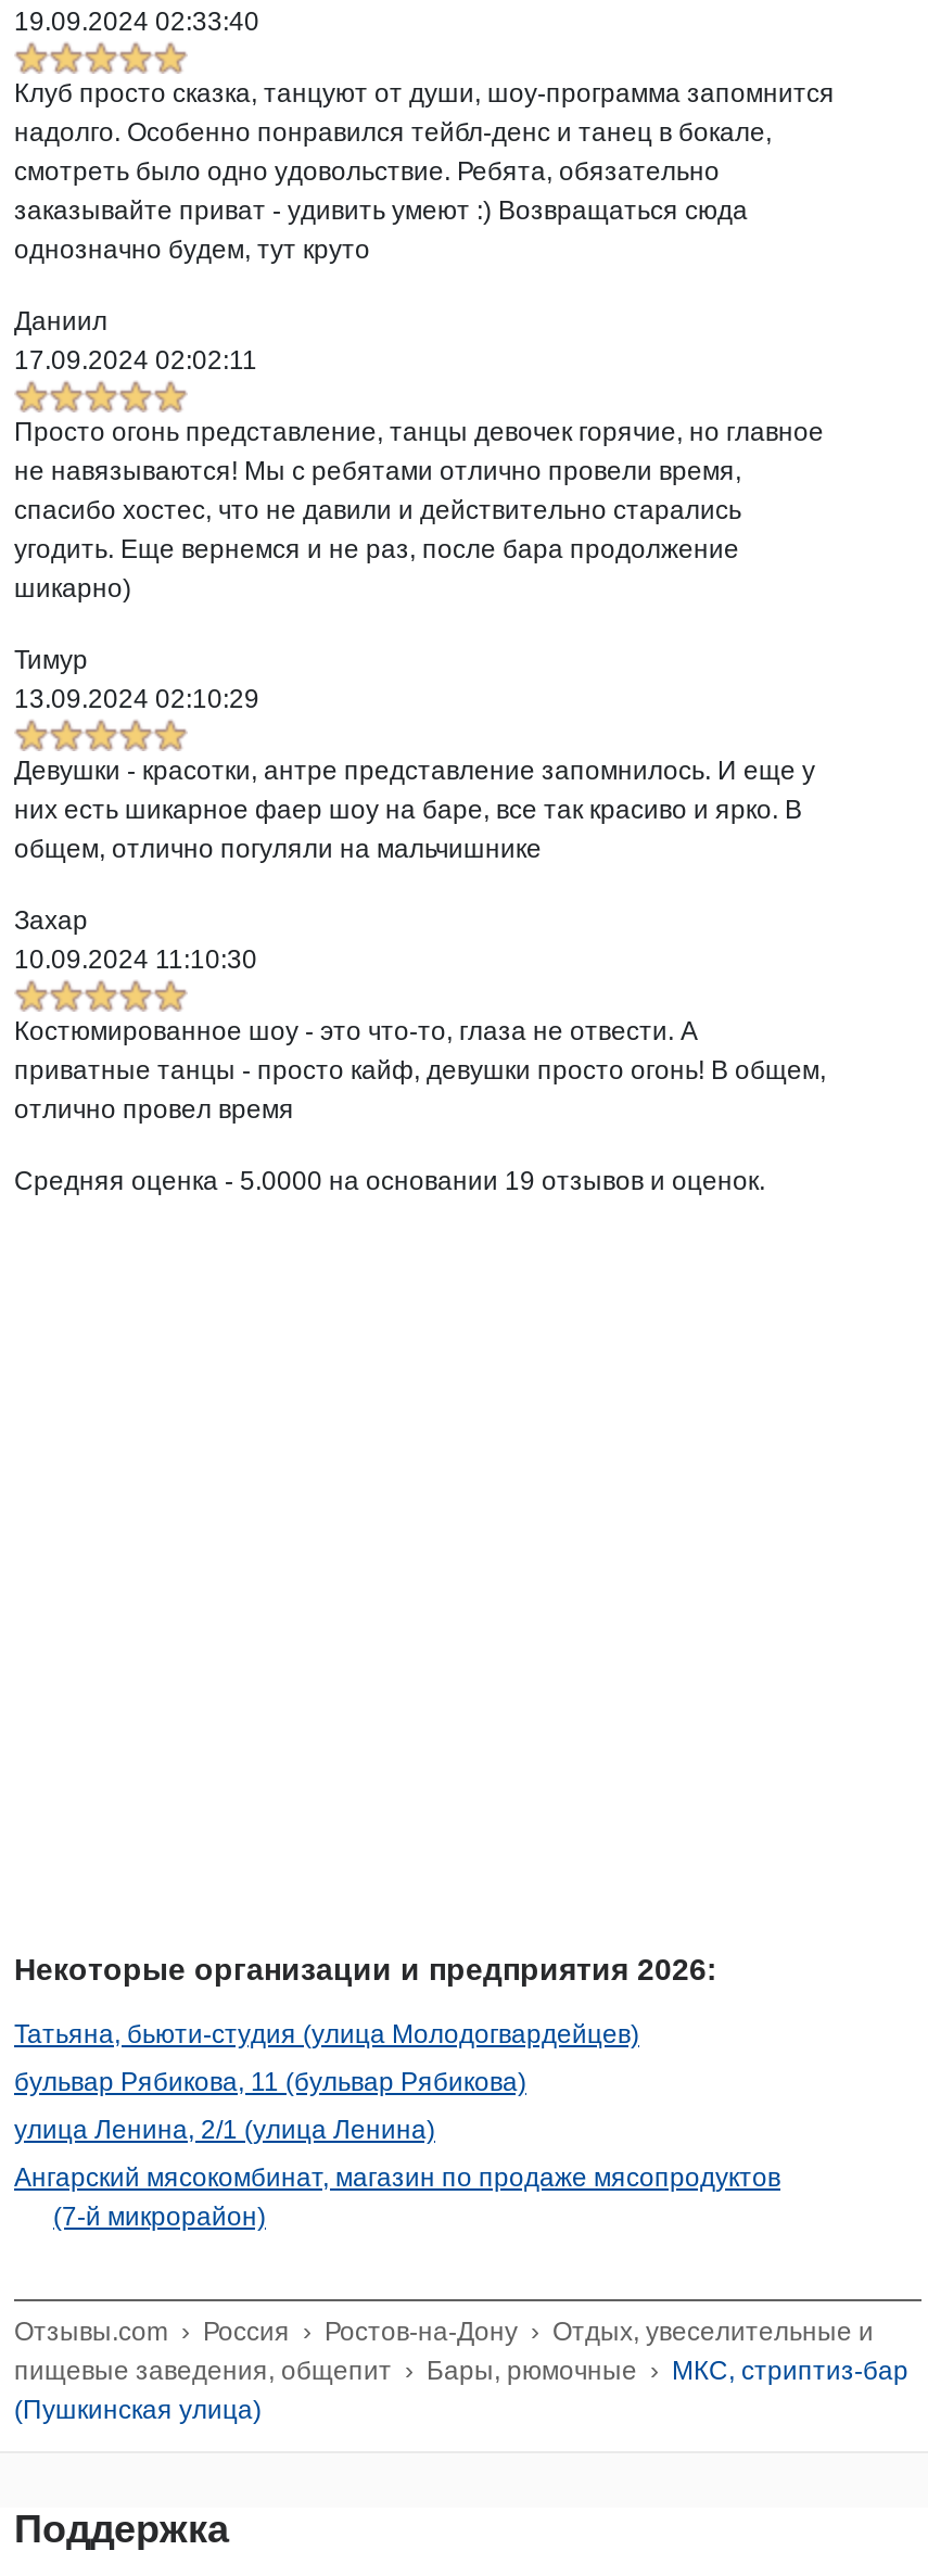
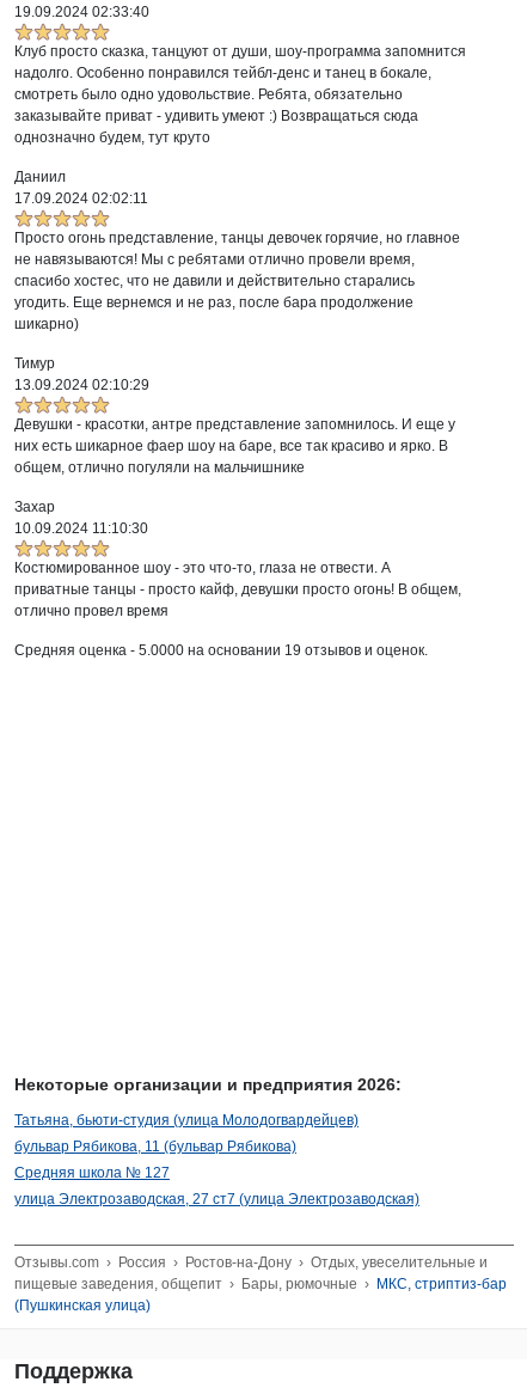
- улица Ленина, 2/1 (улица Ленина)
+ Средняя школа № 127

- Ангарский мясокомбинат, магазин по продаже мясопродуктов
- (7-й микрорайон)
+ улица Электрозаводская, 27 ст7 (улица Электрозаводская)
